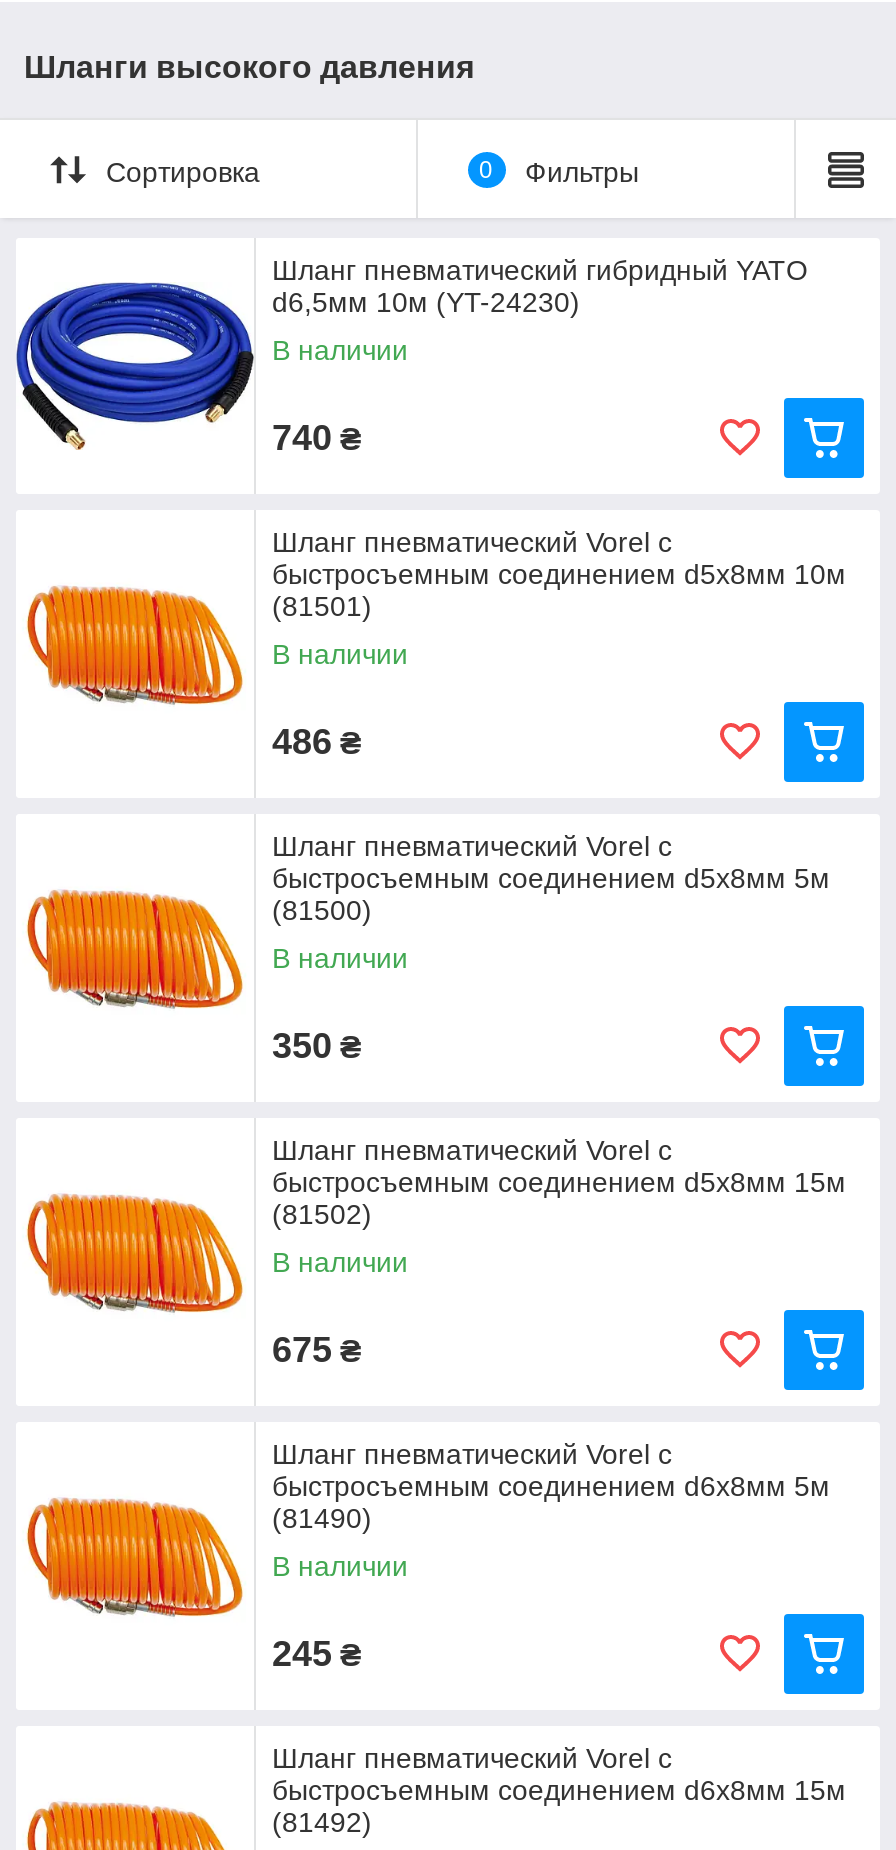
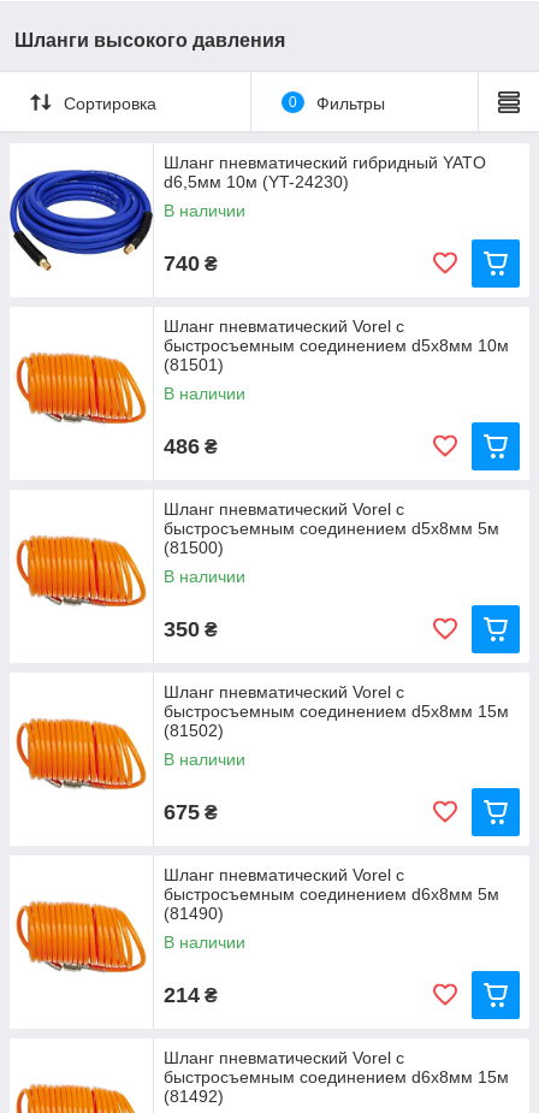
- 245 ₴
+ 214 ₴
